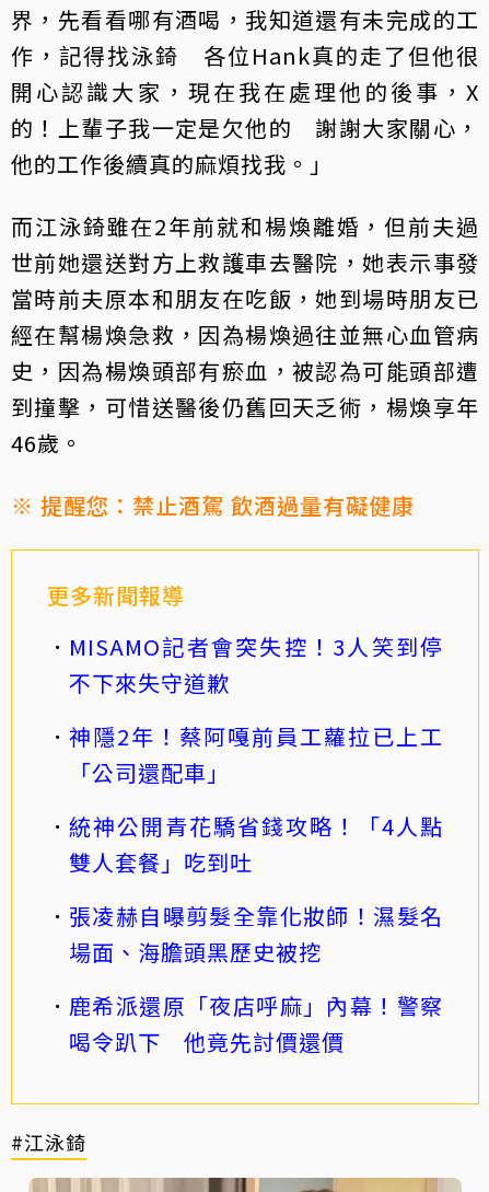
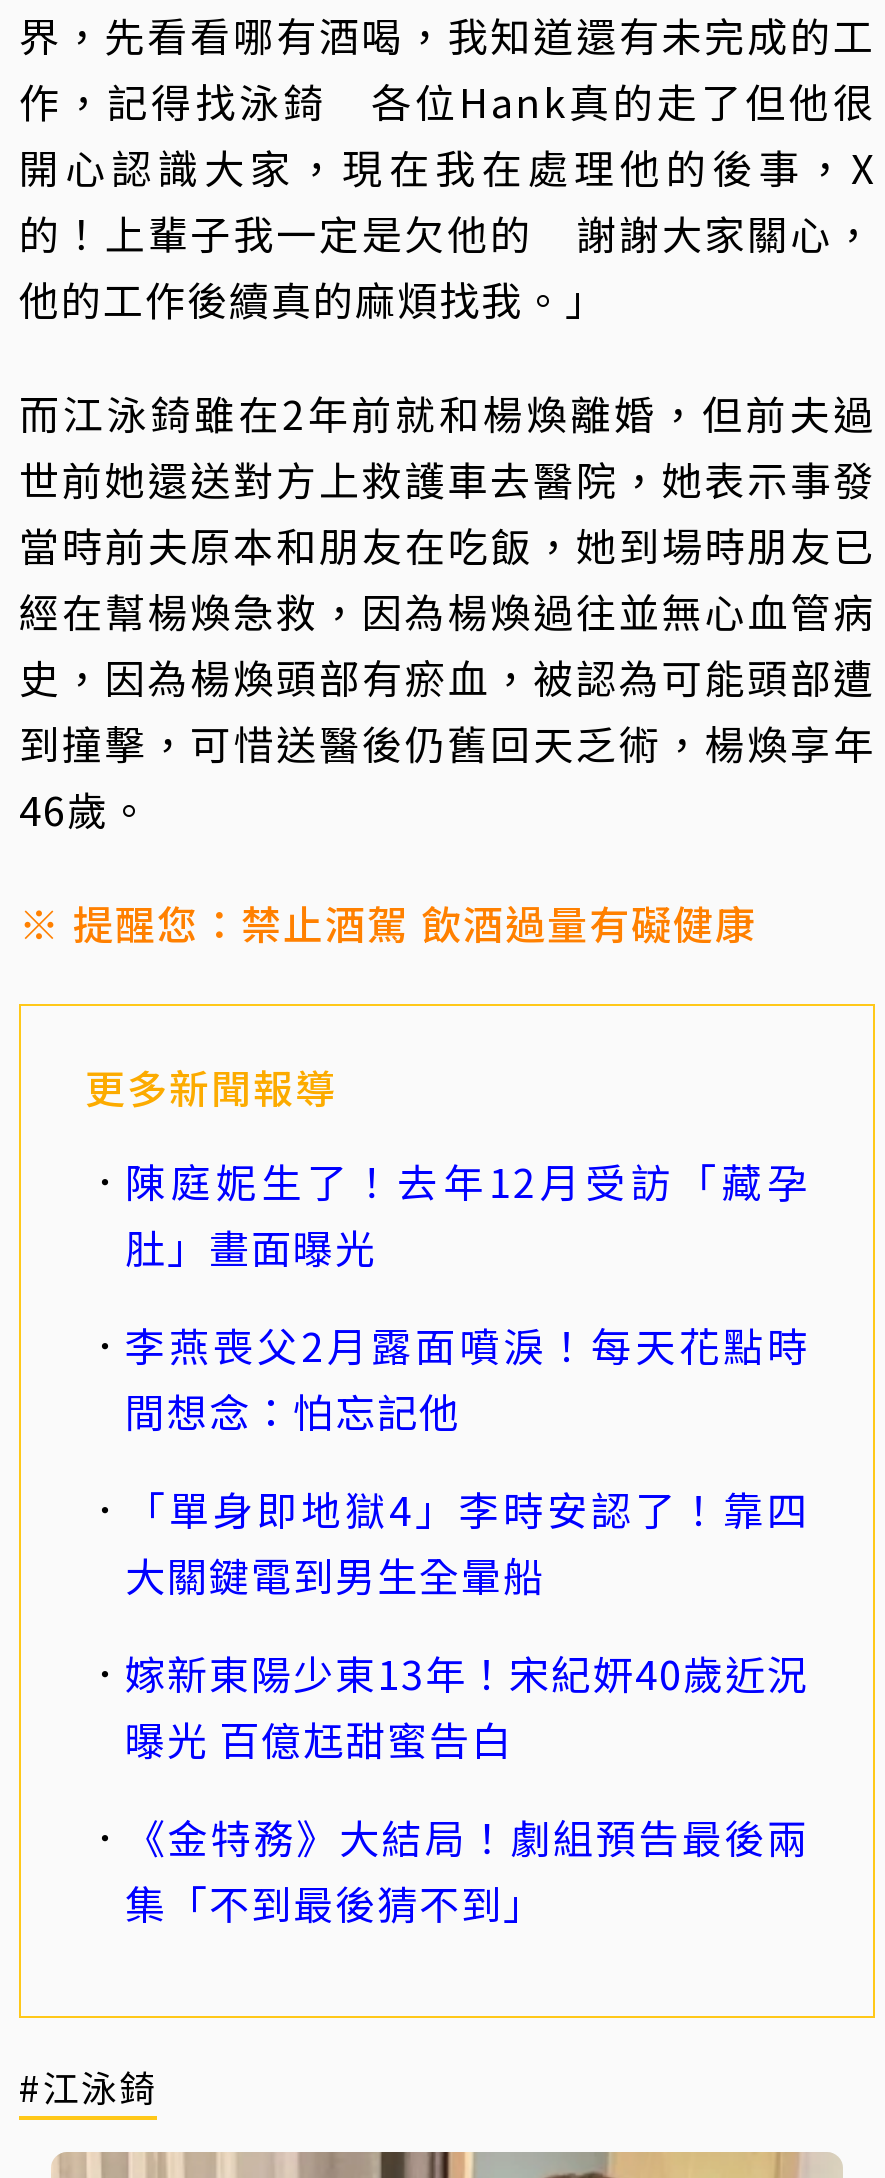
- MISAMO記者會突失控！3人笑到停
- 不下來失守道歉
+ 陳庭妮生了！去年12月受訪「藏孕
+ 肚」畫面曝光

- 神隱2年！蔡阿嘎前員工蘿拉已上工
- 「公司還配車」
+ 李燕喪父2月露面噴淚！每天花點時
+ 間想念：怕忘記他

- 統神公開青花驕省錢攻略！「4人點
- 雙人套餐」吃到吐
+ 「單身即地獄4」李時安認了！靠四
+ 大關鍵電到男生全暈船

- 張凌赫自曝剪髮全靠化妝師！濕髮名
- 場面、海膽頭黑歷史被挖
+ 嫁新東陽少東13年！宋紀妍40歲近況
+ 曝光 百億尪甜蜜告白

- 鹿希派還原「夜店呼麻」內幕！警察
- 喝令趴下 他竟先討價還價
+ 《金特務》大結局！劇組預告最後兩
+ 集「不到最後猜不到」
